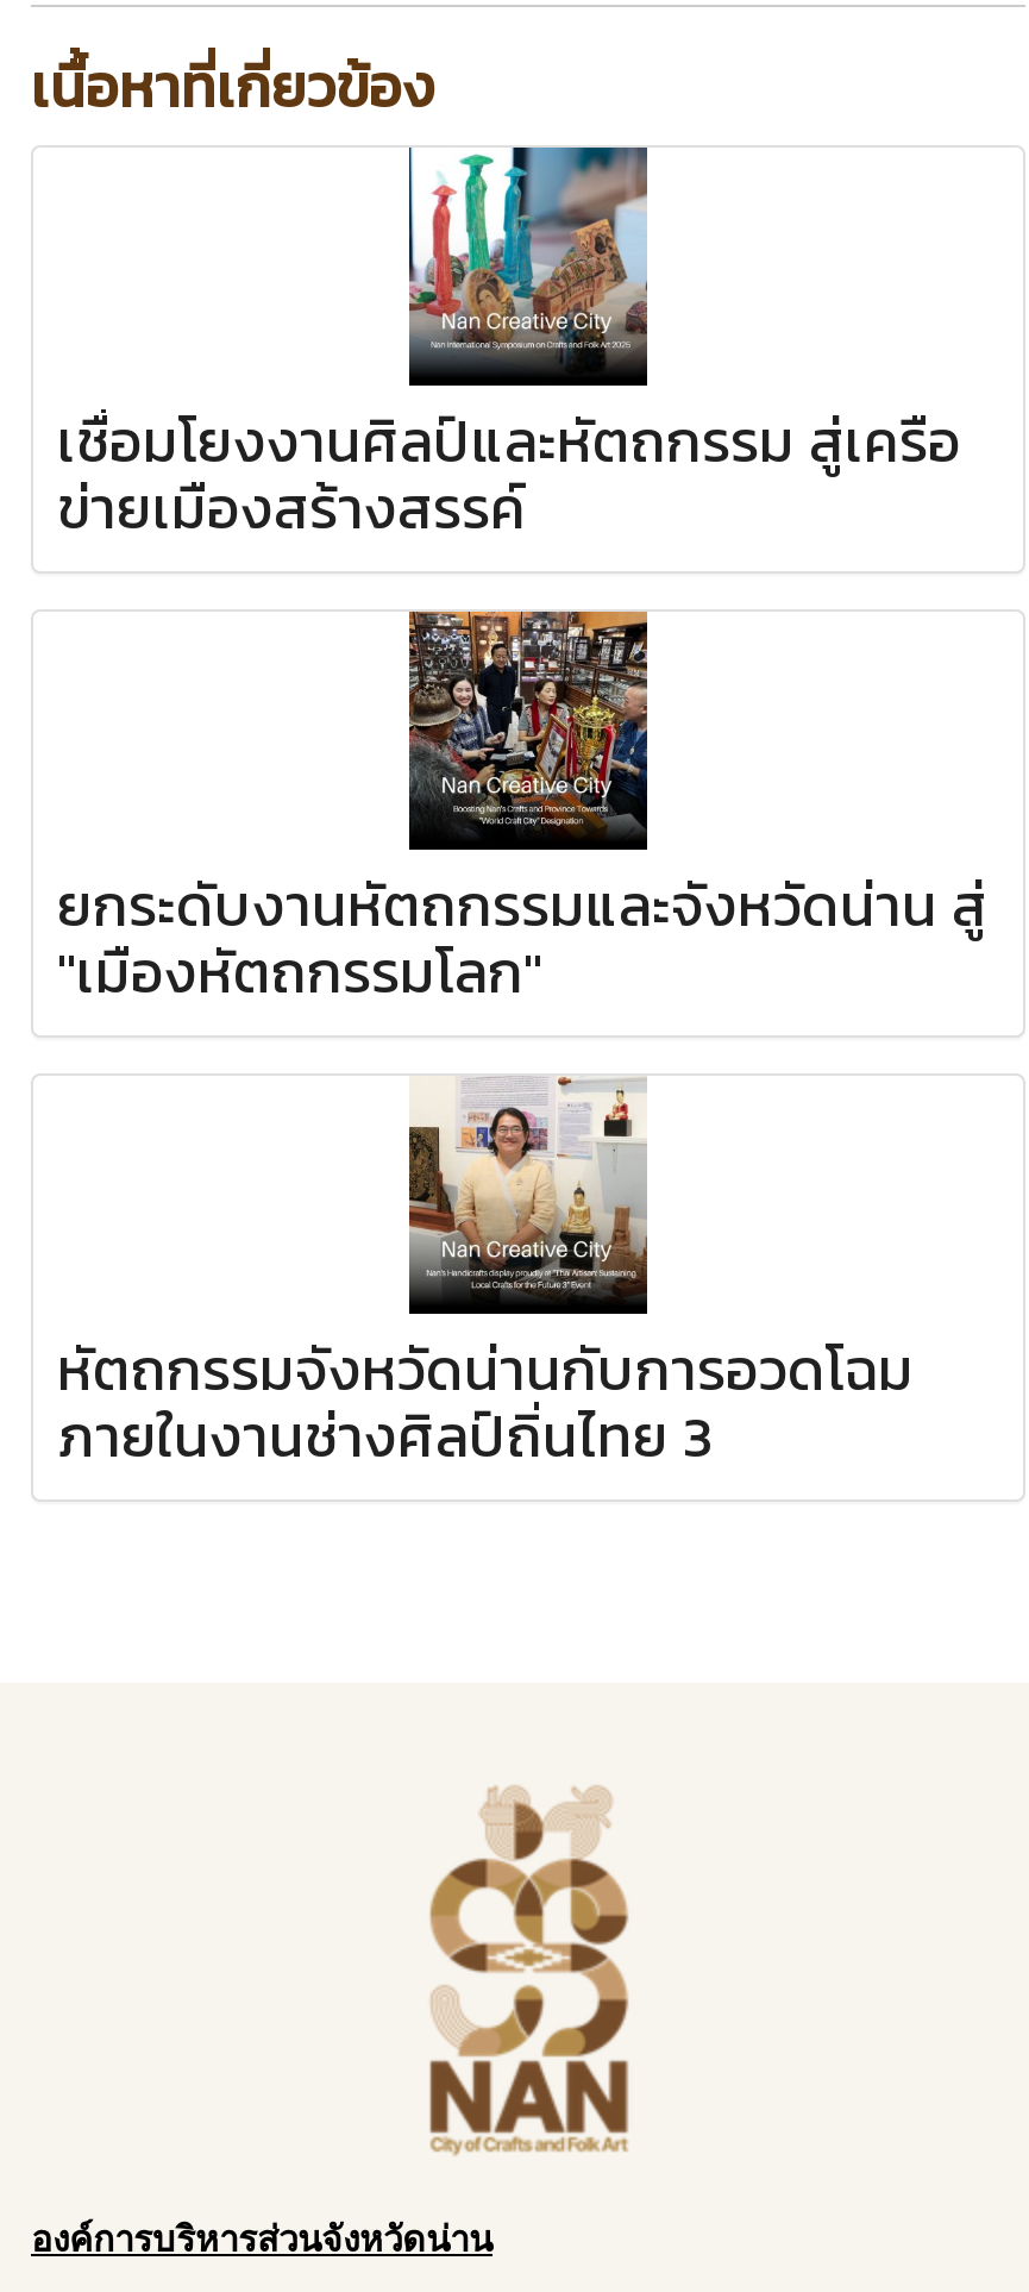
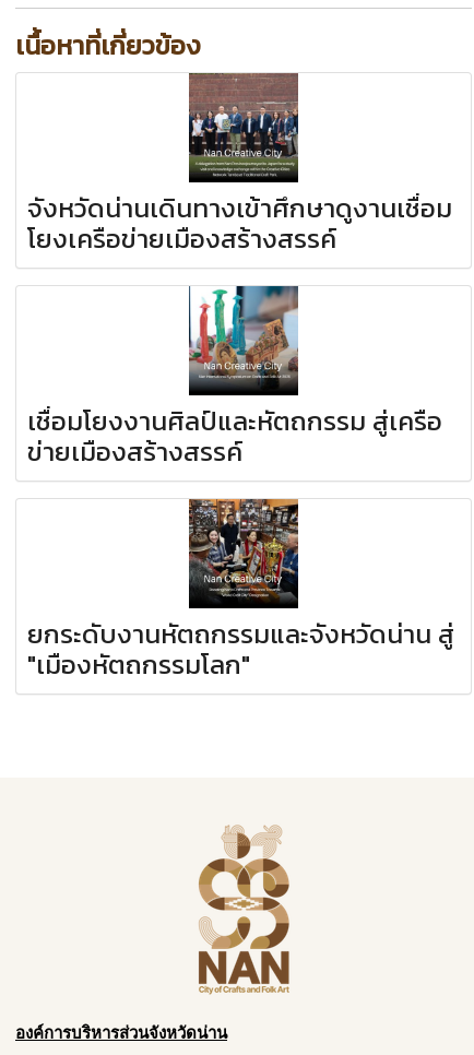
+ [image]
+ จังหวัดน่านเดินทางเข้าศึกษาดูงานเชื่อม
+ โยงเครือข่ายเมืองสร้างสรรค์

moved down: [image] | เชื่อมโยงงานศิลป์และหัตถกรรม สู่เครือ | ข่ายเมืองสร้างสรรค์ | ยกระดับงานหัตถกรรมและจังหวัดน่าน สู่ | "เมืองหัตถกรรมโลก"

- [image]
- หัตถกรรมจังหวัดน่านกับการอวดโฉม
- ภายในงานช่างศิลป์ถิ่นไทย 3
